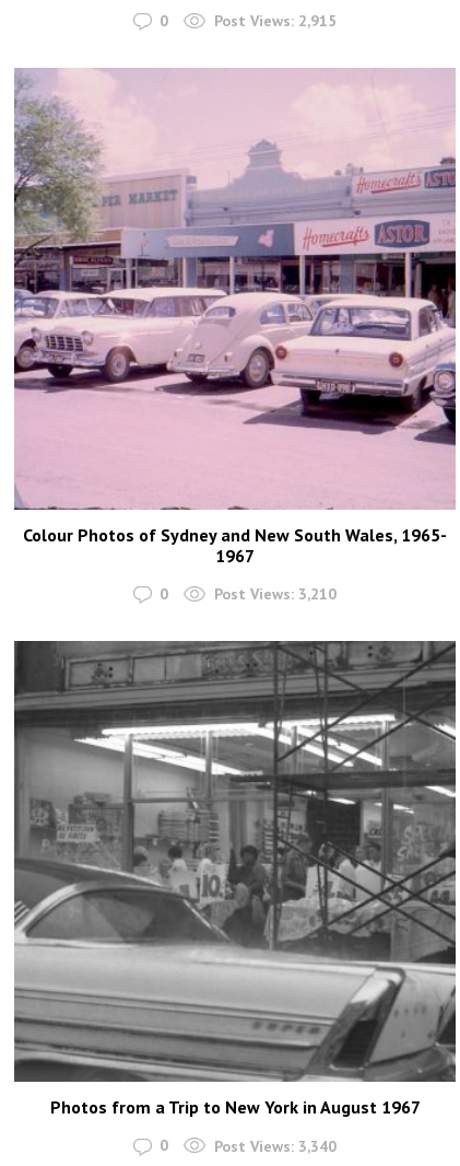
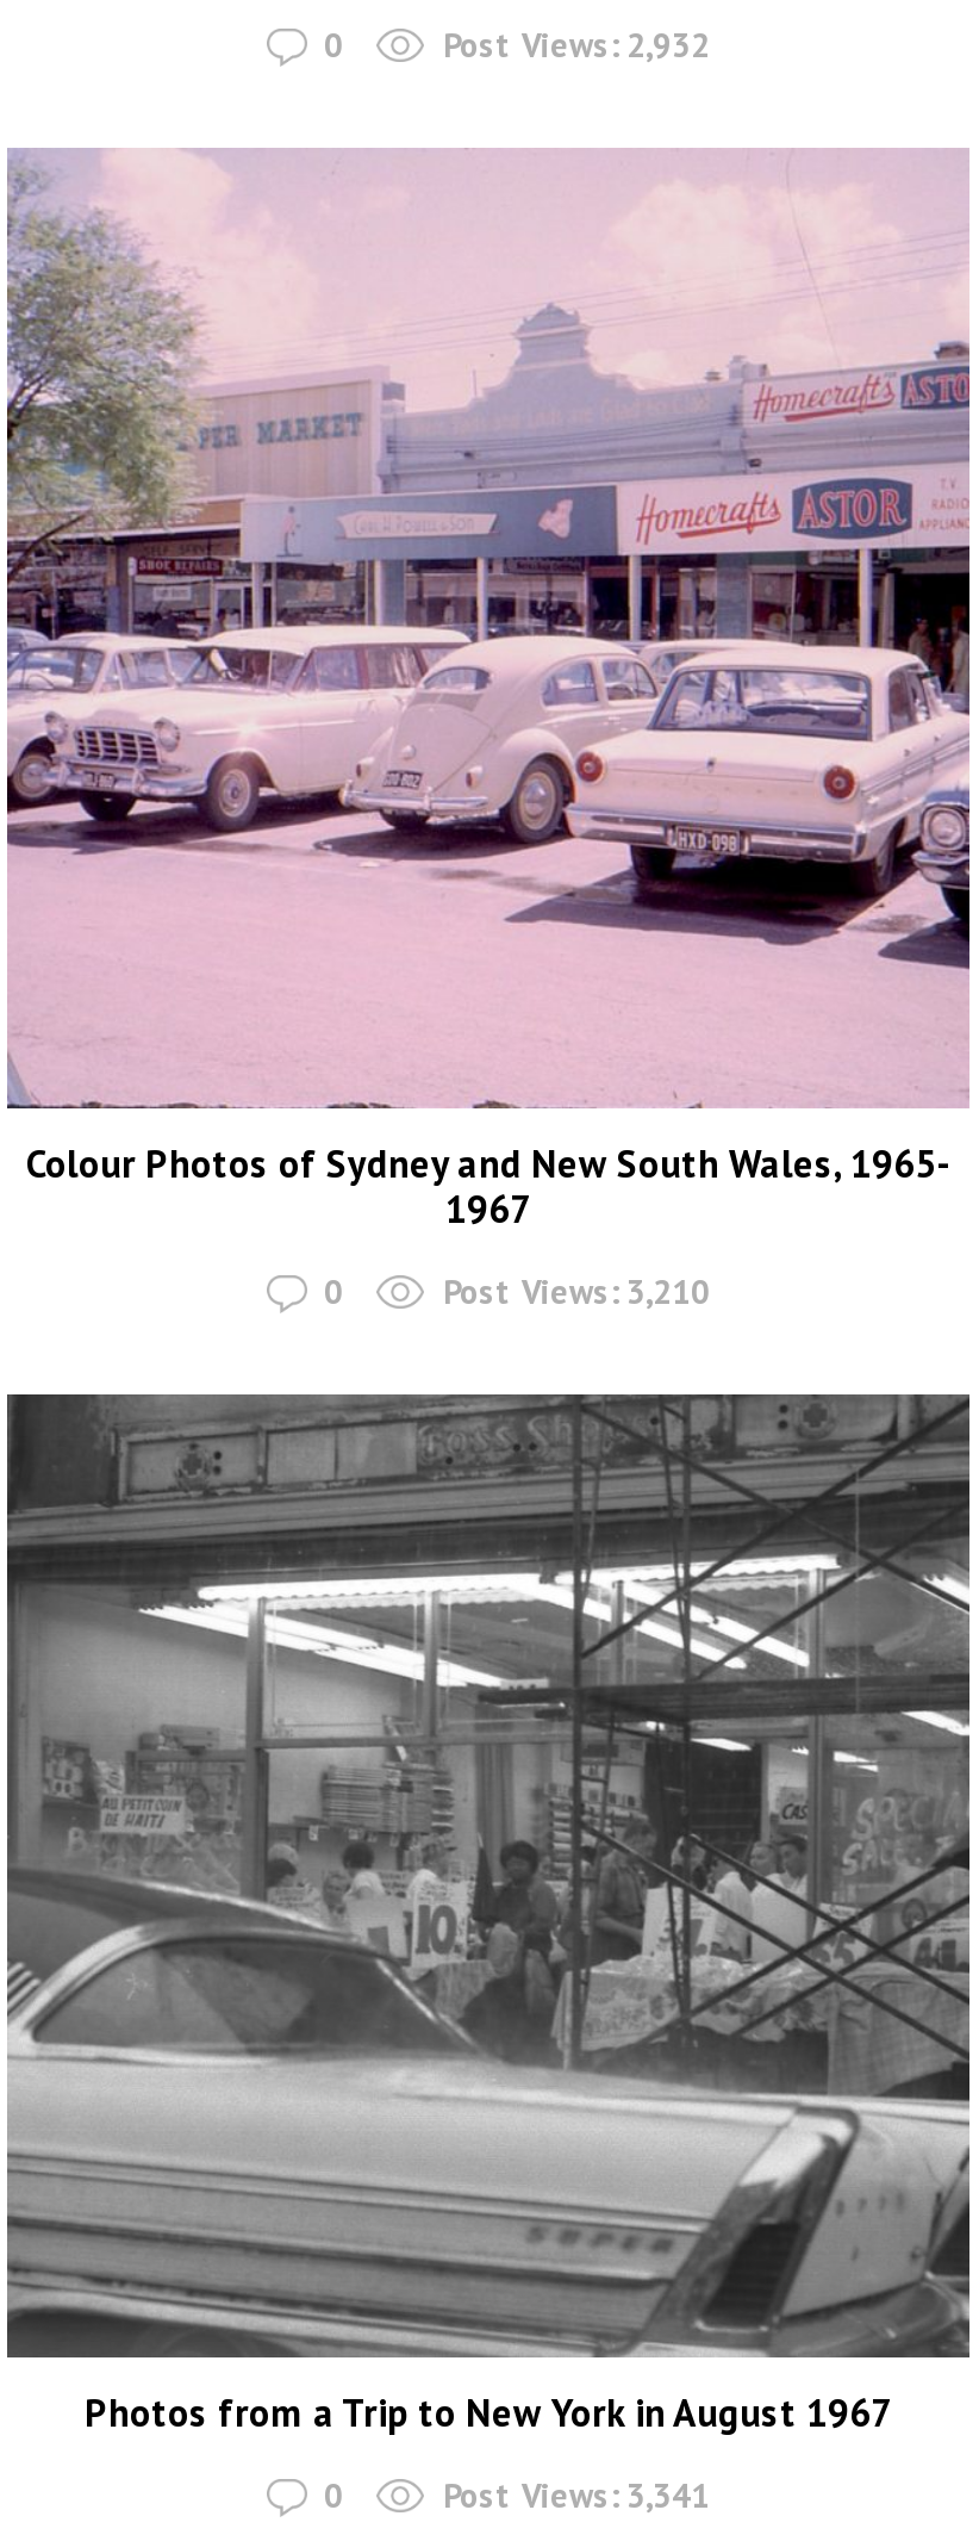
- Post Views: 2,915
+ Post Views: 2,932

- Post Views: 3,340
+ Post Views: 3,341
